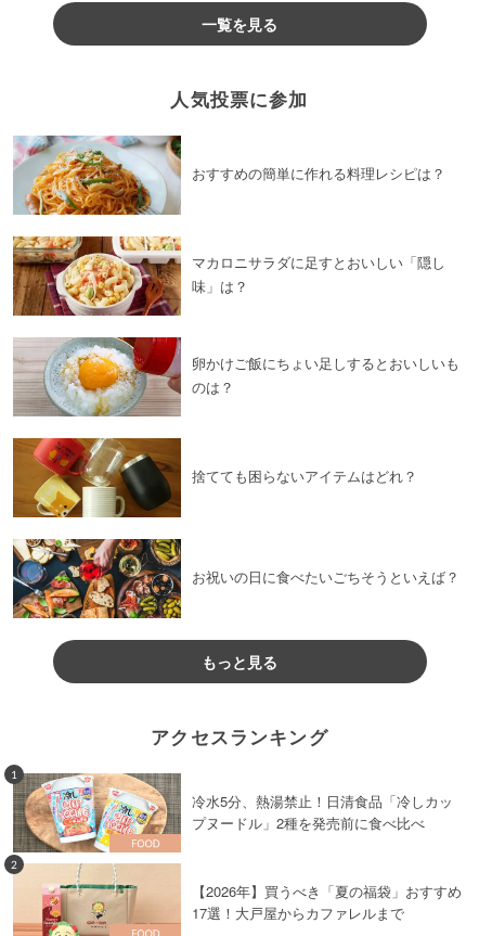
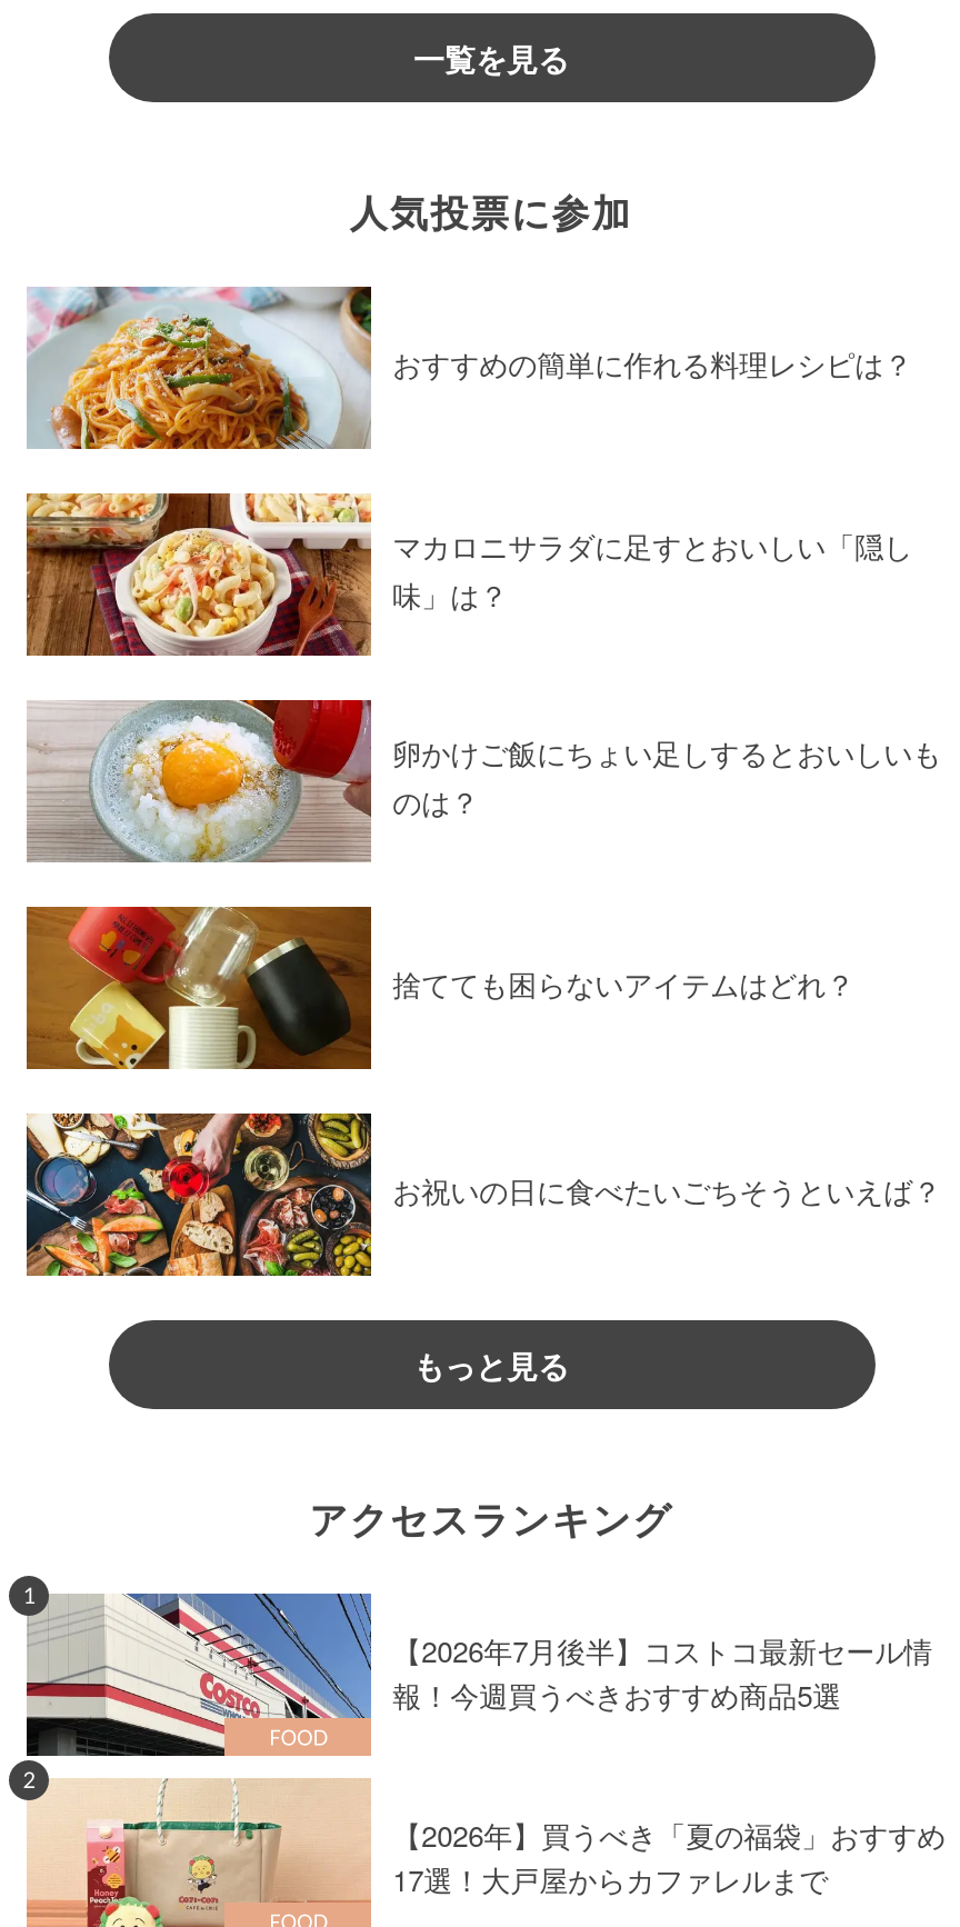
- [image]
- 冷水5分、熱湯禁止！日清食品「冷しカッ
- プヌードル」2種を発売前に食べ比べ
+ [image]
+ 【2026年7月後半】コストコ最新セール情
+ 報！今週買うべきおすすめ商品5選
